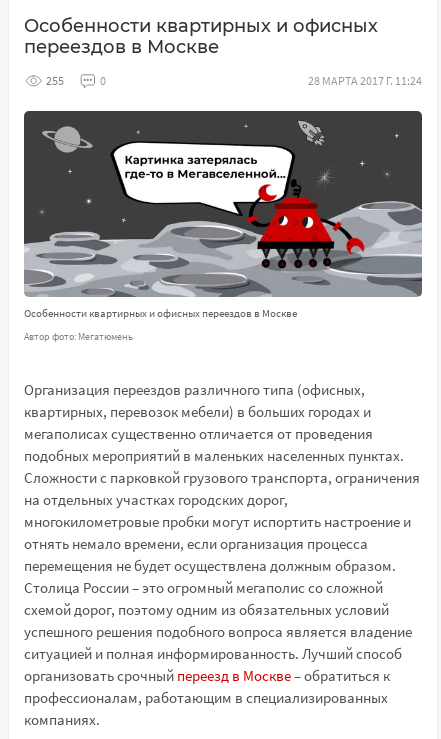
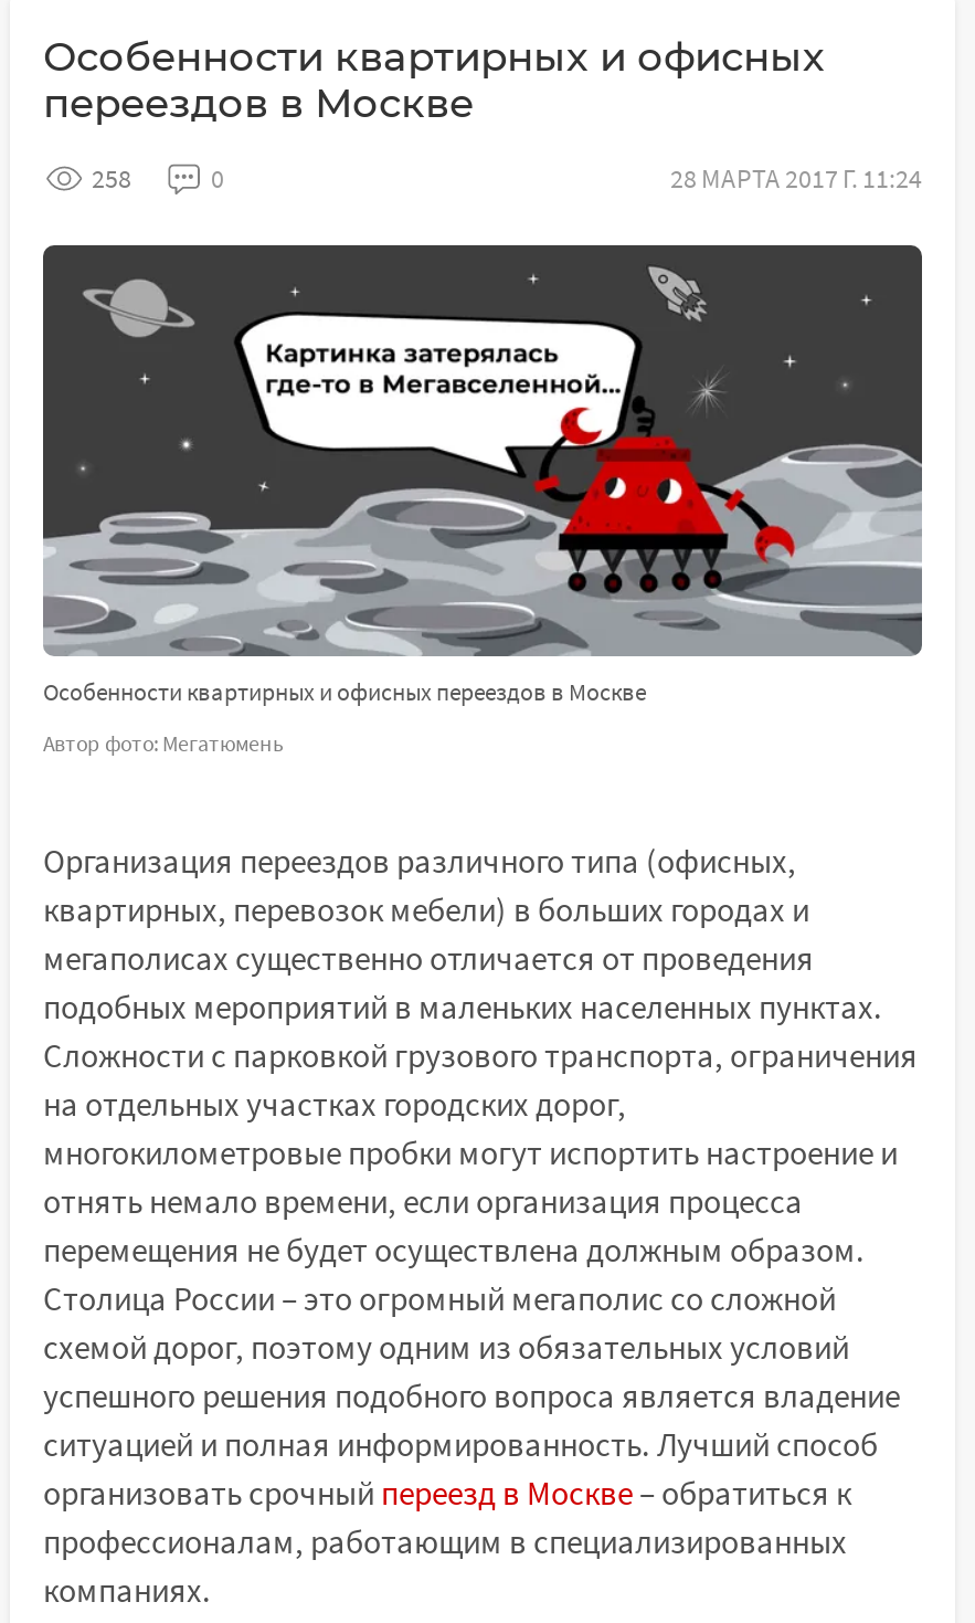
- 255
+ 258
